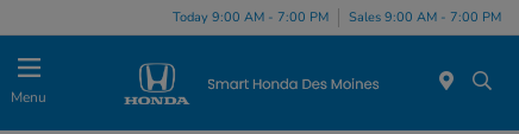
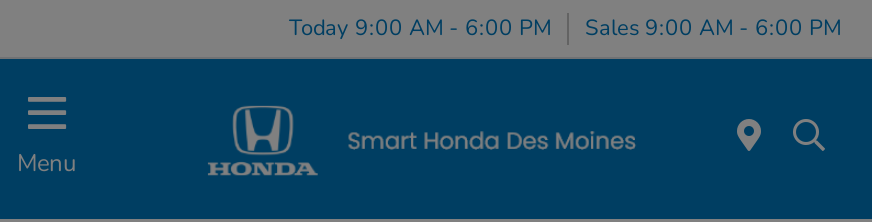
- Today 9:00 AM - 7:00 PM
+ Today 9:00 AM - 6:00 PM

- Sales 9:00 AM - 7:00 PM
+ Sales 9:00 AM - 6:00 PM
